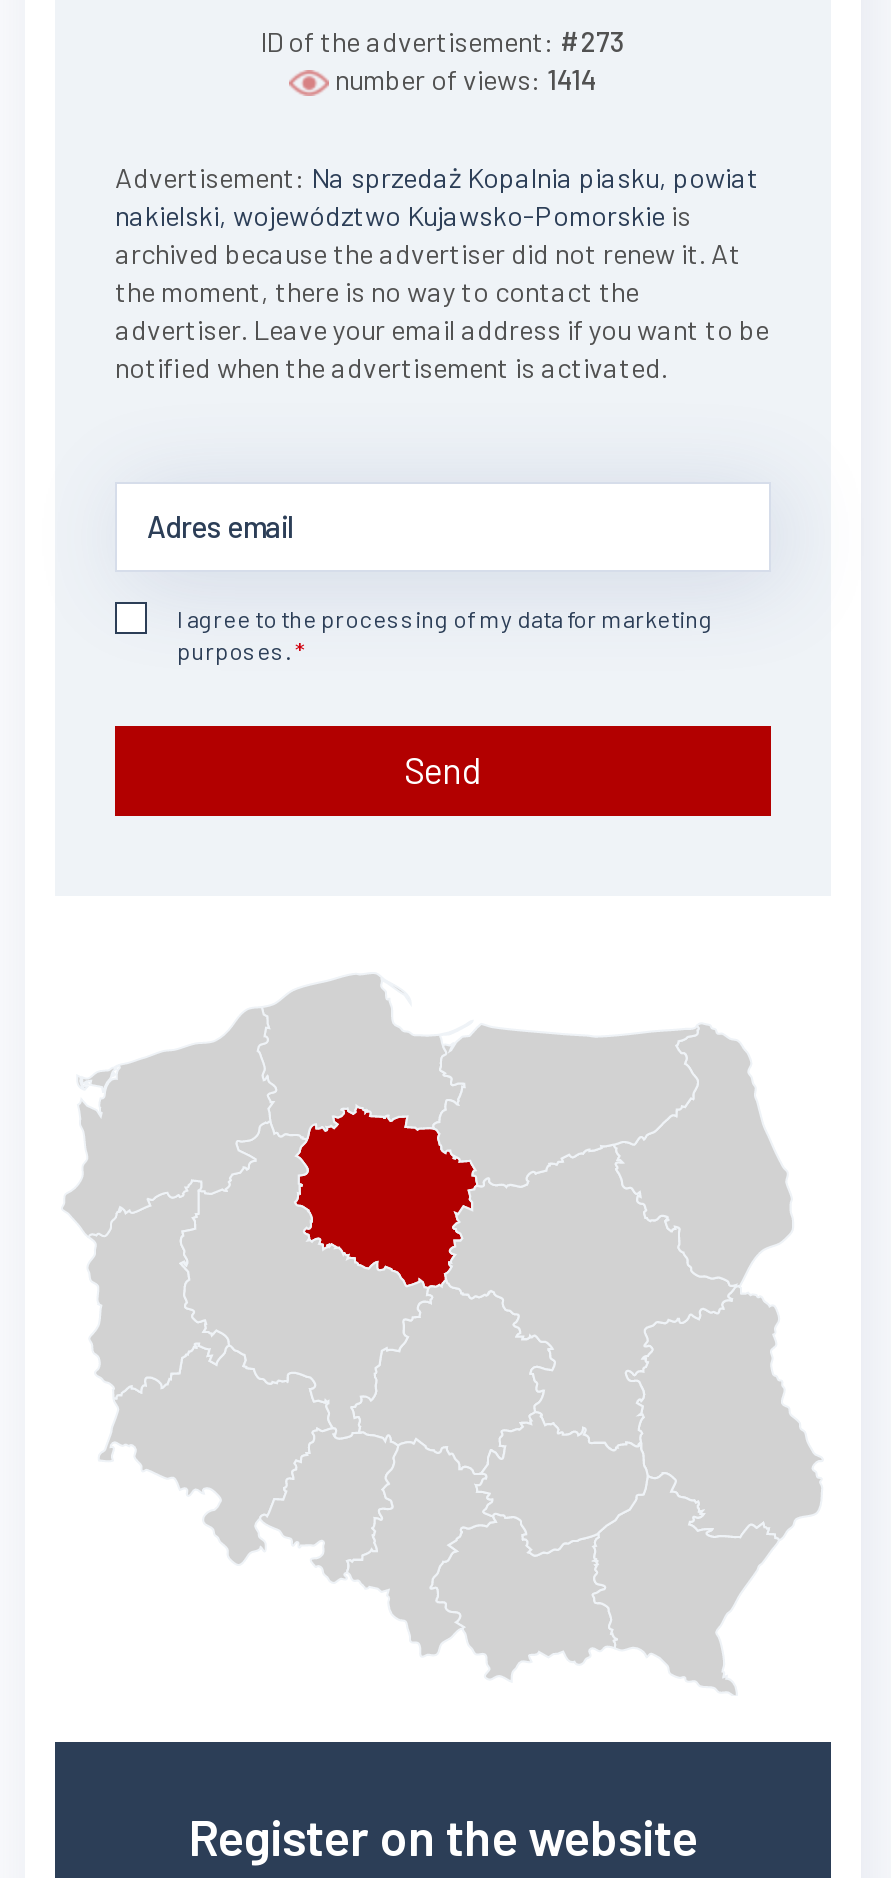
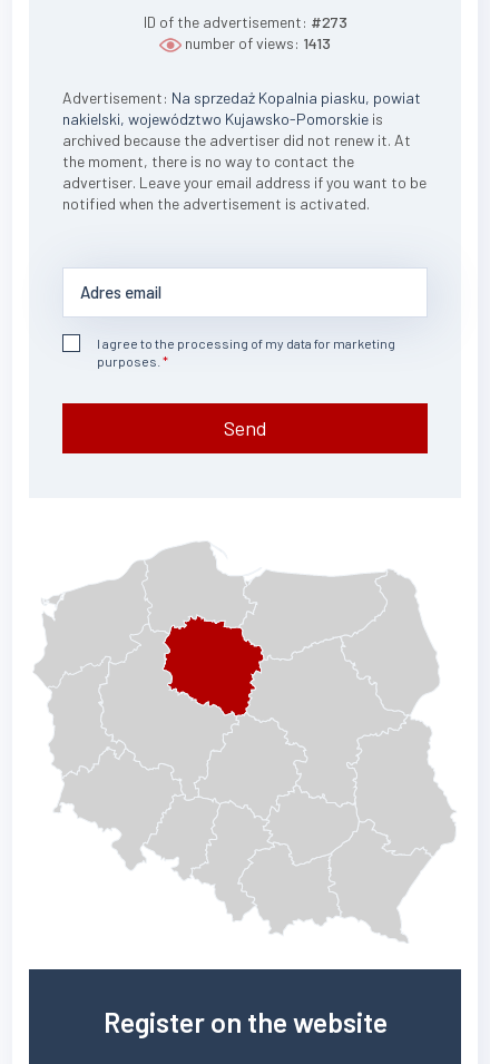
- number of views: 1414
+ number of views: 1413
